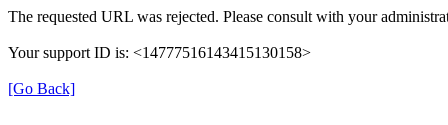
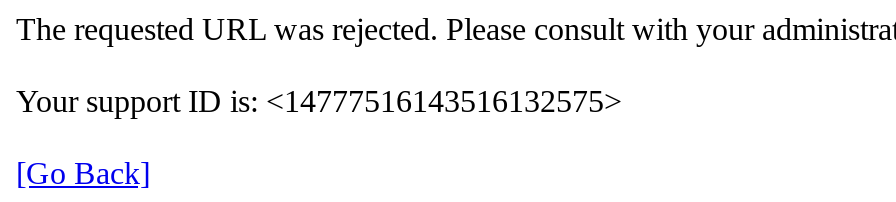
- Your support ID is: <14777516143415130158>
+ Your support ID is: <14777516143516132575>
